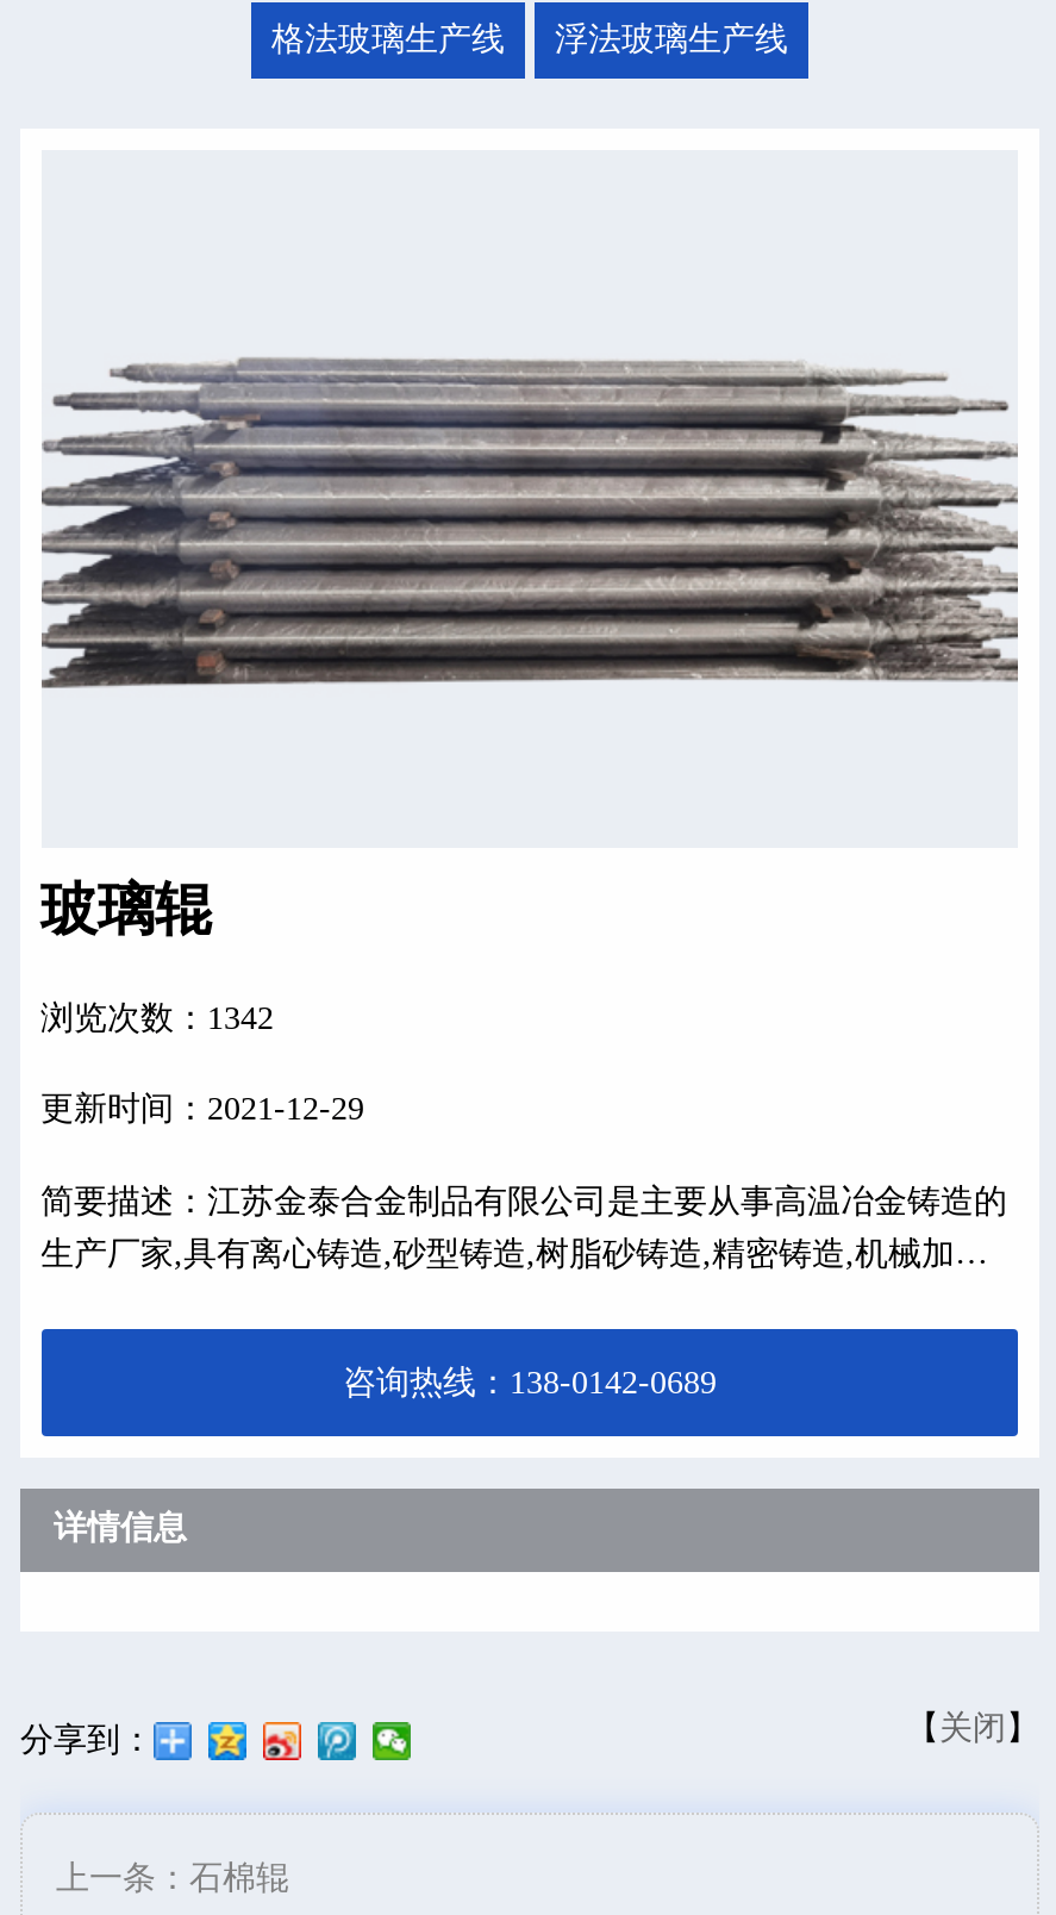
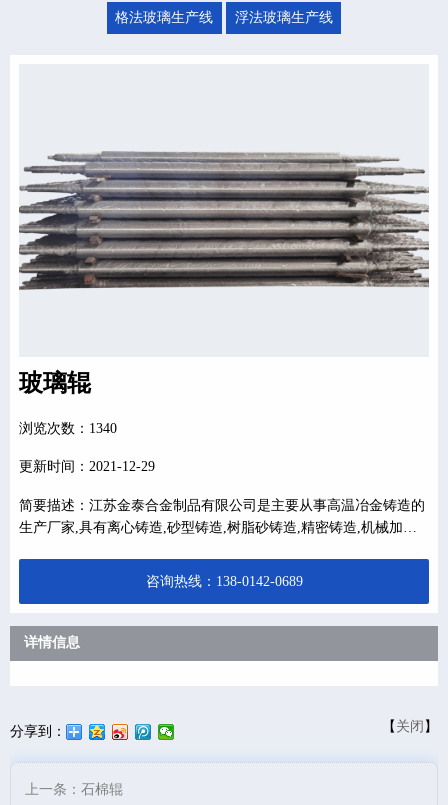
- 浏览次数：1342
+ 浏览次数：1340
